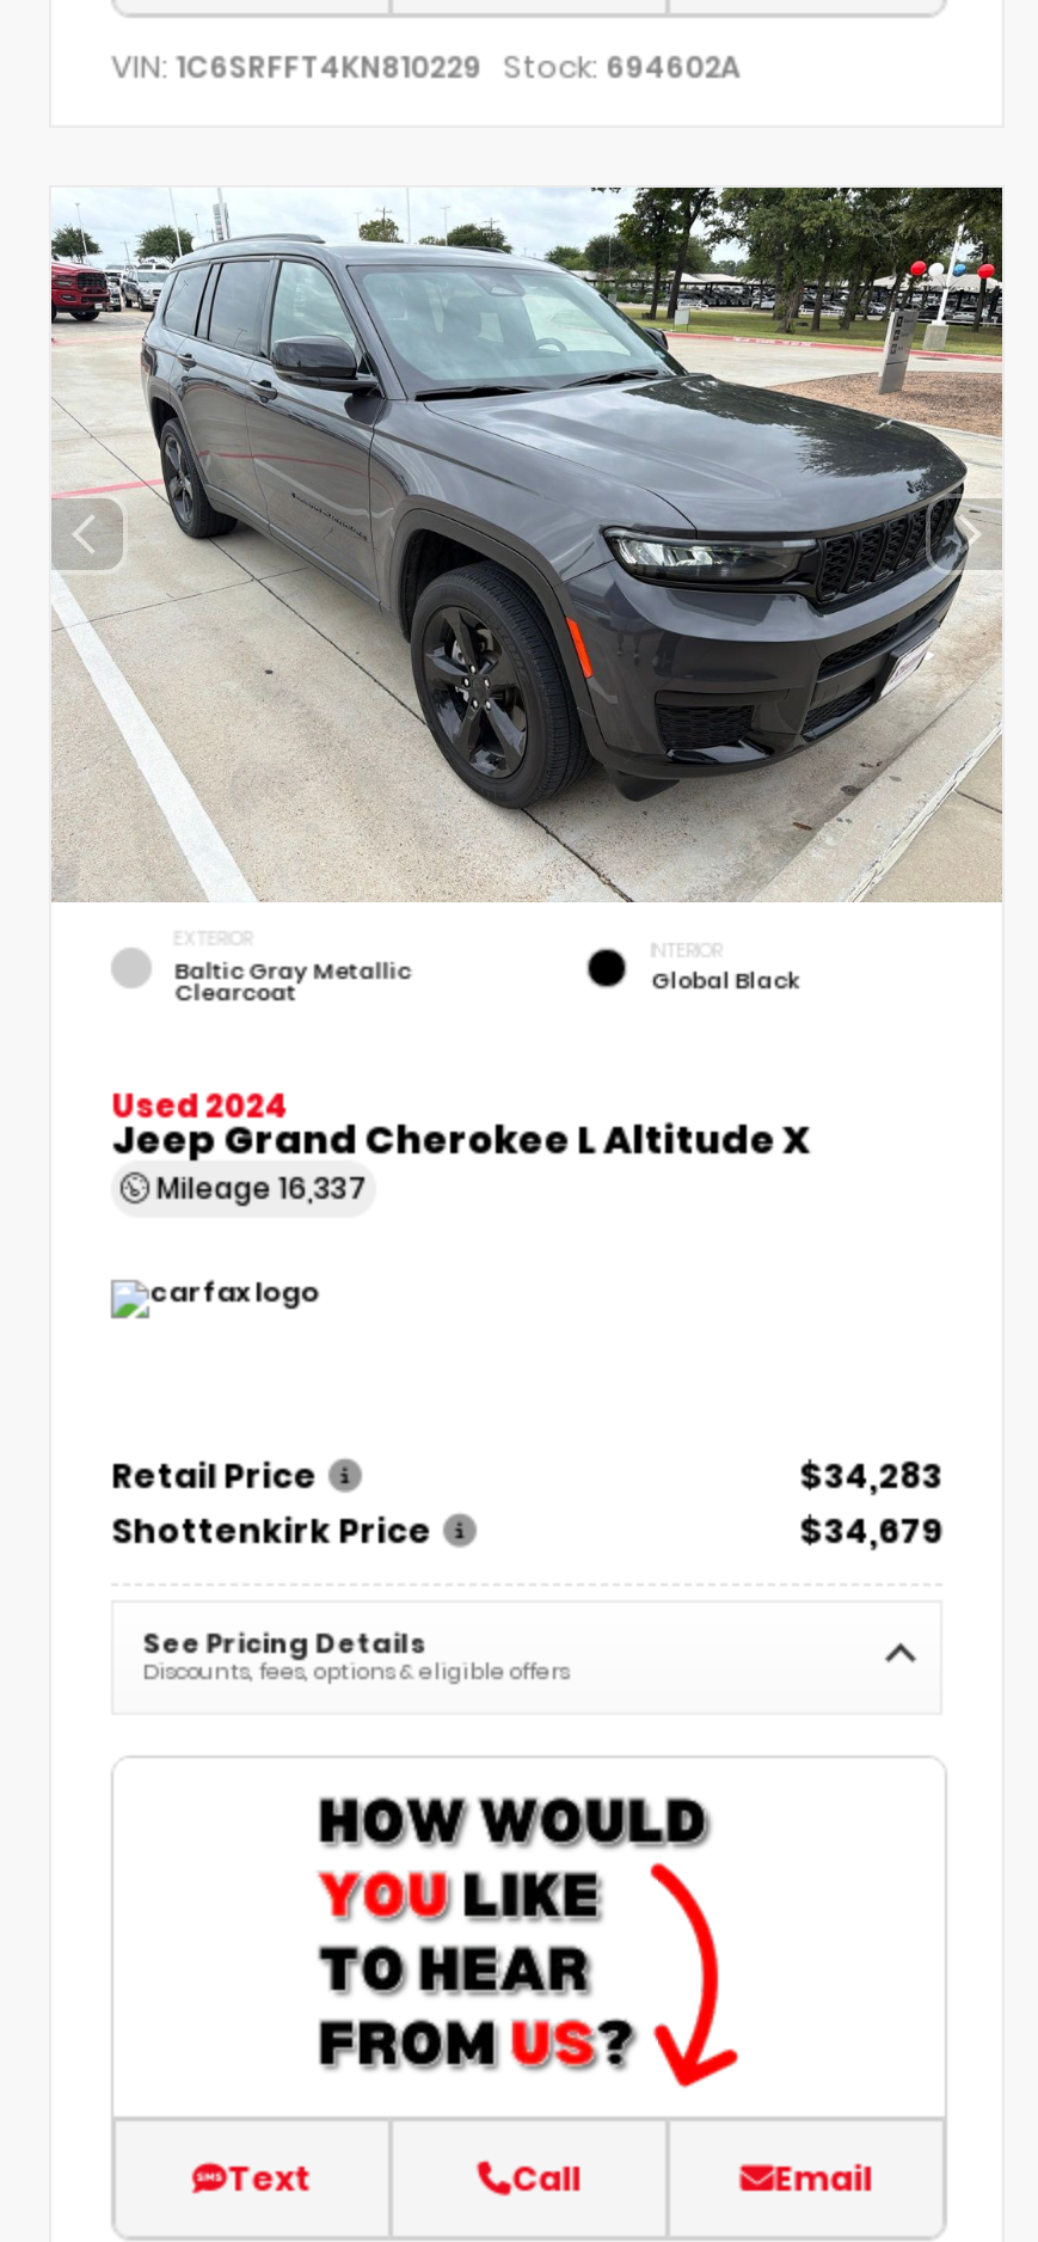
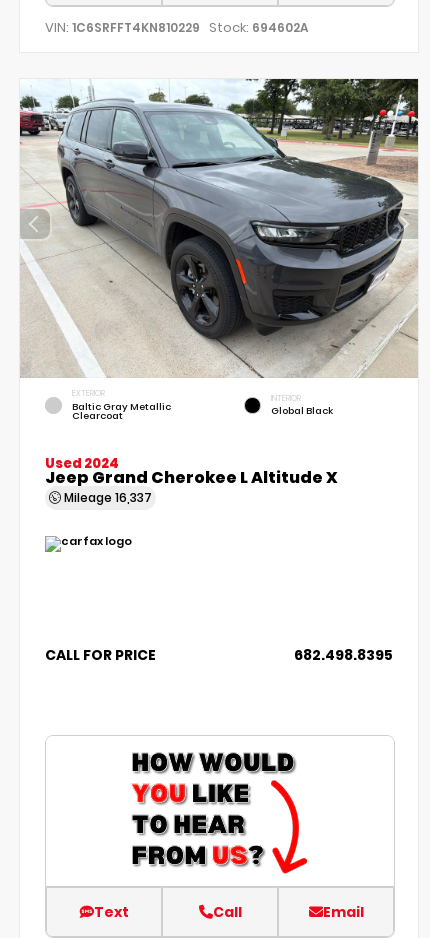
- Retail Price
- $34,283
- Shottenkirk Price
- $34,679
- See Pricing Details
- Discounts, fees, options & eligible offers
+ CALL FOR PRICE
+ 682.498.8395
